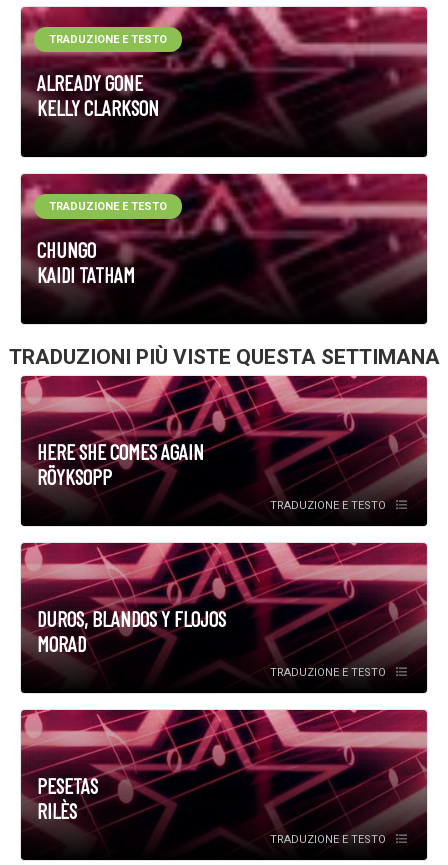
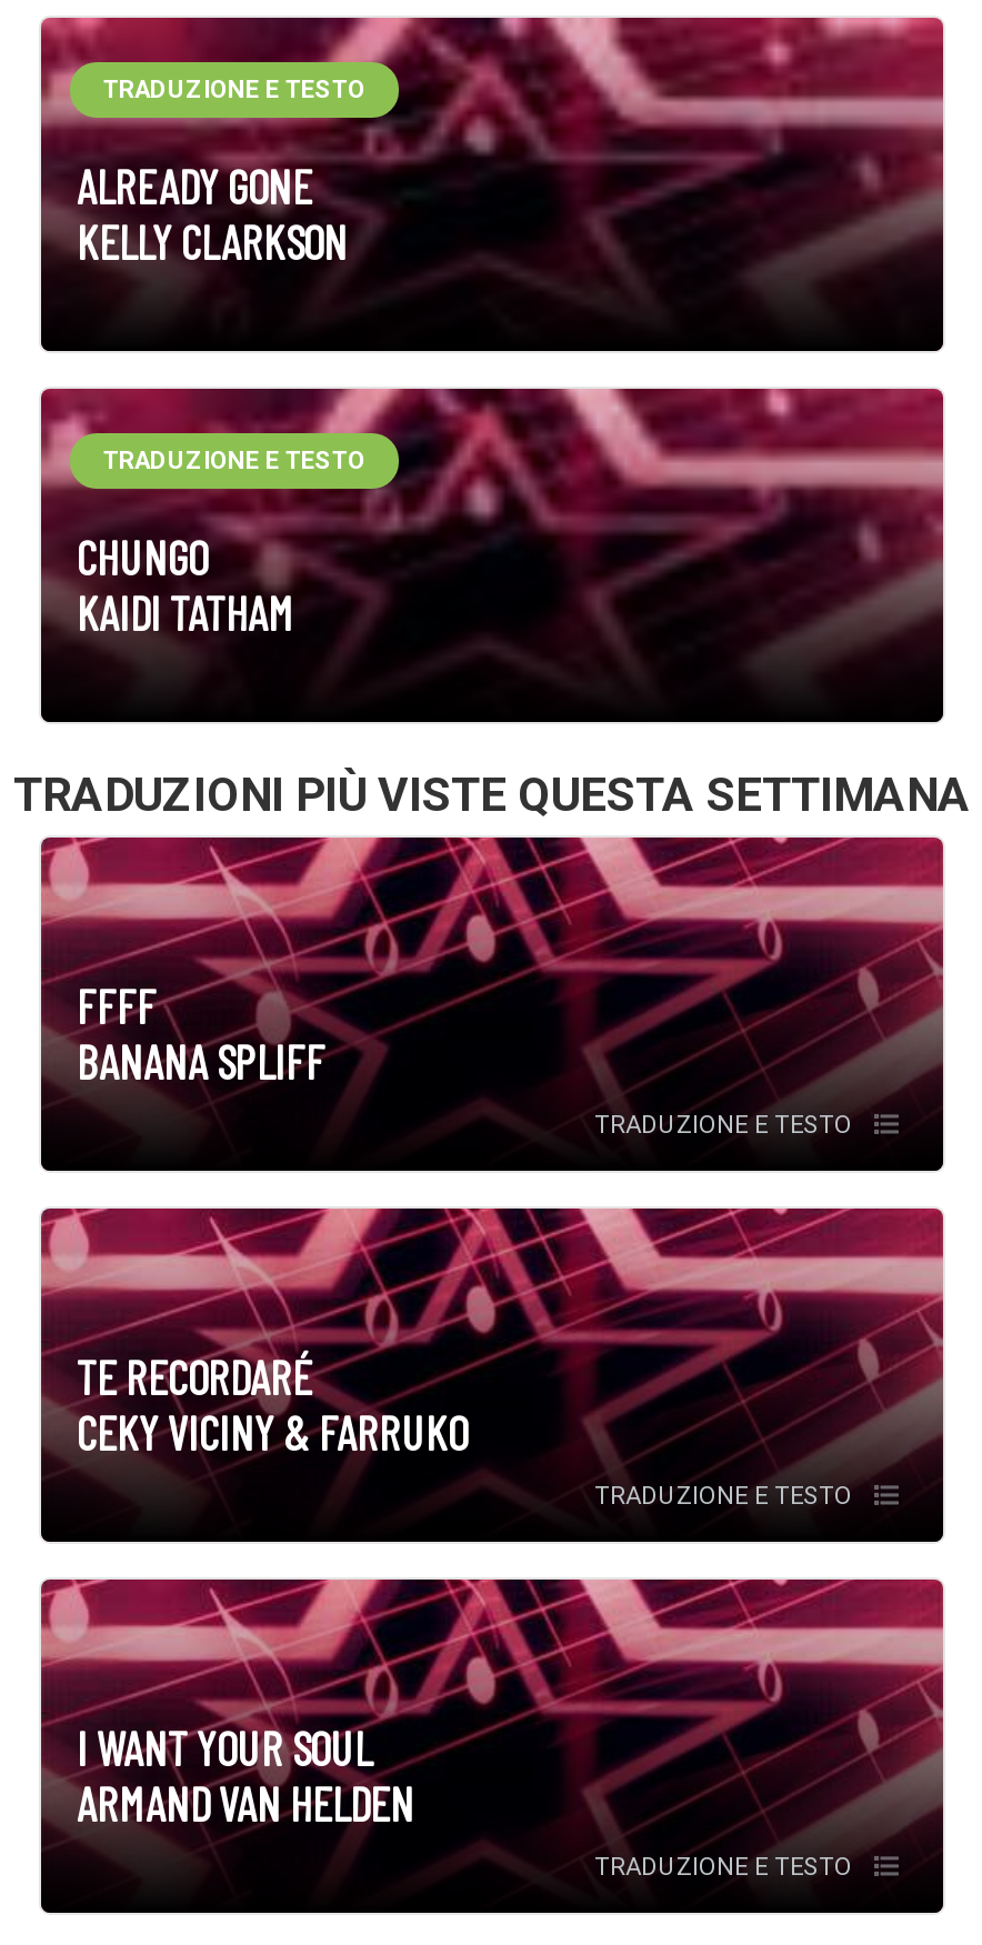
- HERE SHE COMES AGAIN
- RÖYKSOPP
+ FFFF
+ BANANA SPLIFF

- DUROS, BLANDOS Y FLOJOS
- MORAD
+ TE RECORDARÉ
+ CEKY VICINY & FARRUKO

- PESETAS
- RILÈS
+ I WANT YOUR SOUL
+ ARMAND VAN HELDEN
